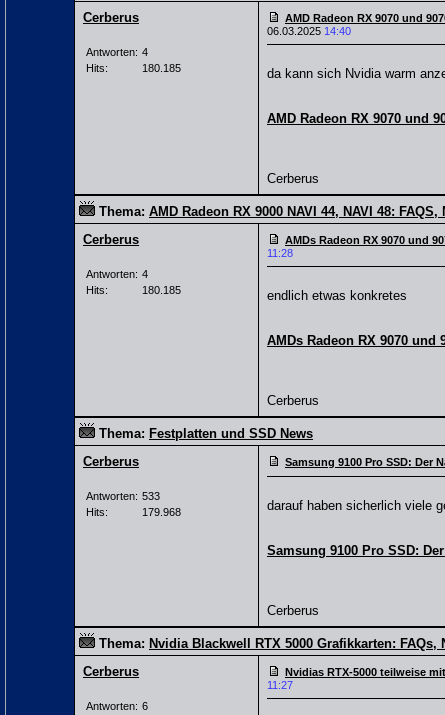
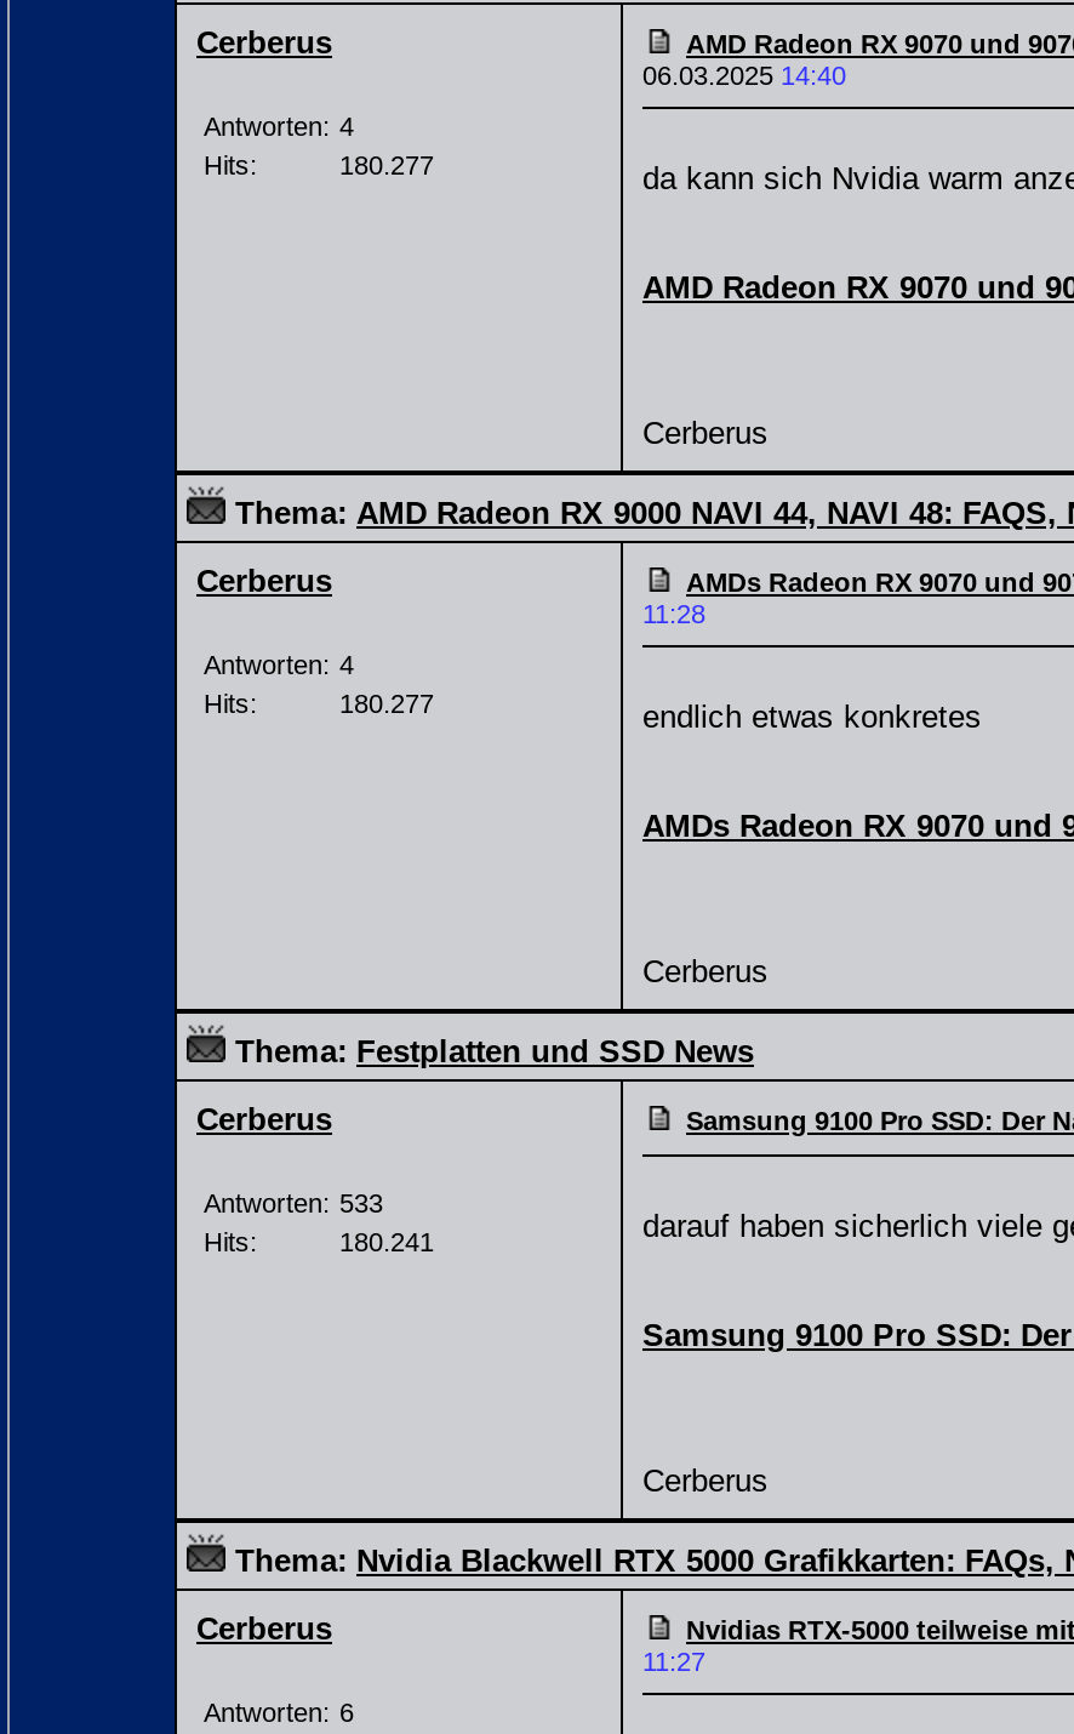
- 180.185
+ 180.277

- 180.185
+ 180.277

- 179.968
+ 180.241
